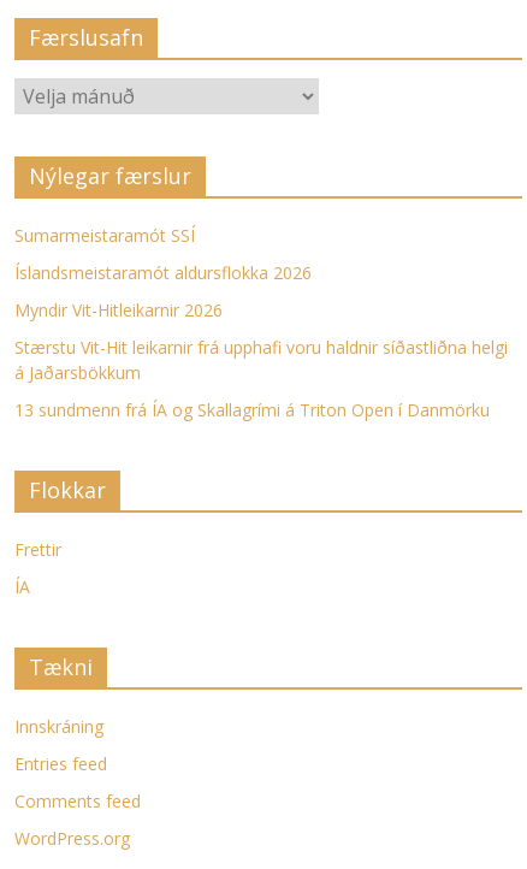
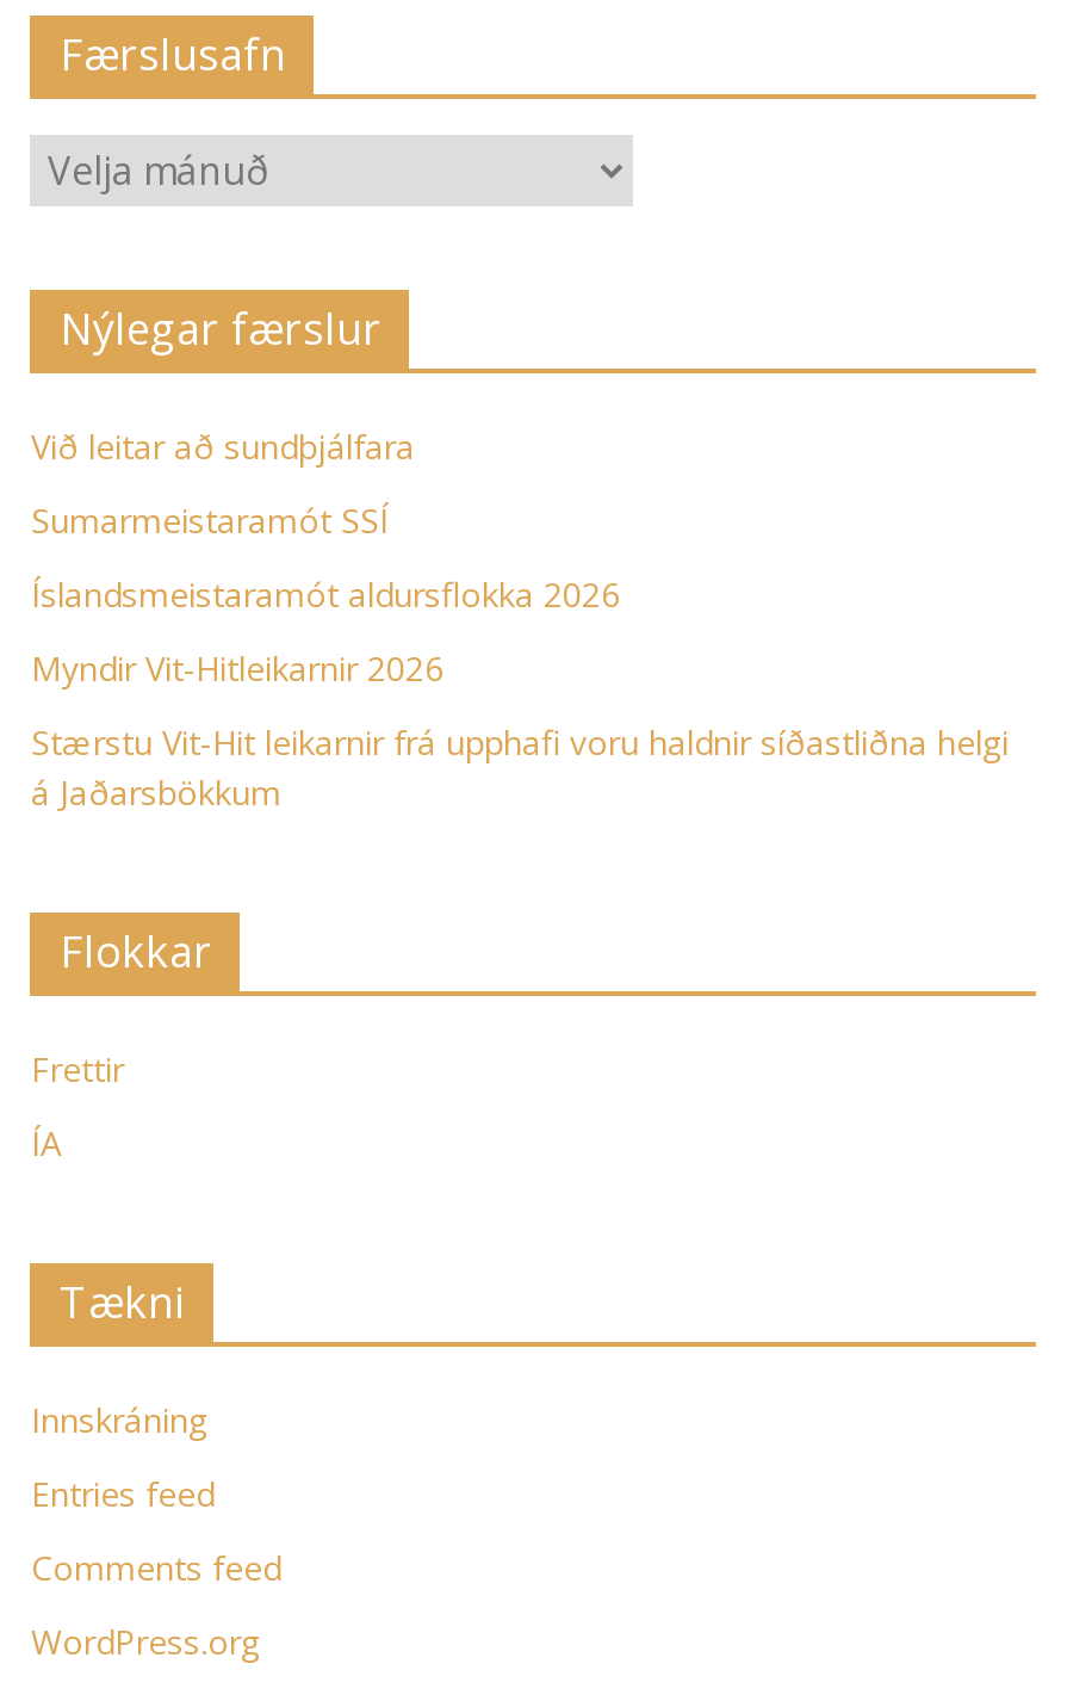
+ Við leitar að sundþjálfara

moved down: Sumarmeistaramót SSÍ | Íslandsmeistaramót aldursflokka 2026 | Myndir Vit-Hitleikarnir 2026 | Stærstu Vit-Hit leikarnir frá upphafi voru haldnir síðastliðna helgi | á Jaðarsbökkum

- 13 sundmenn frá ÍA og Skallagrími á Triton Open í Danmörku
